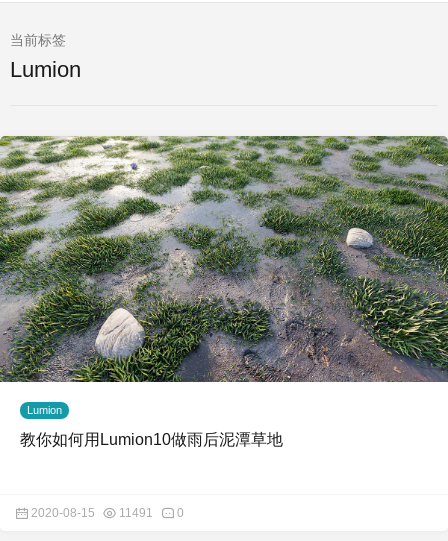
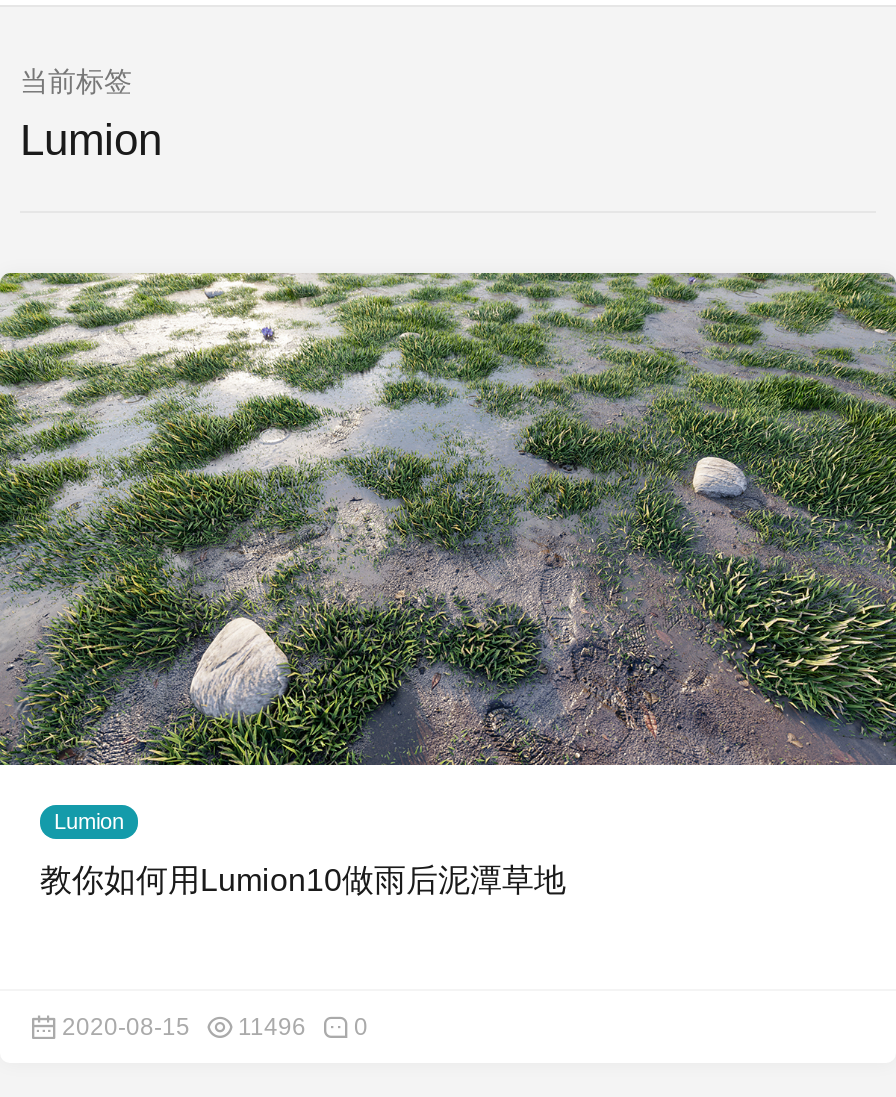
- 2020-08-15 11491 0
+ 2020-08-15 11496 0
